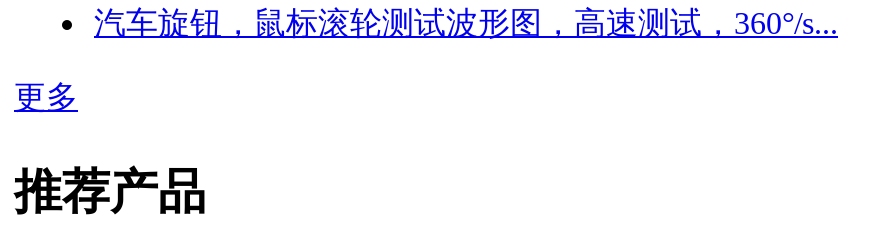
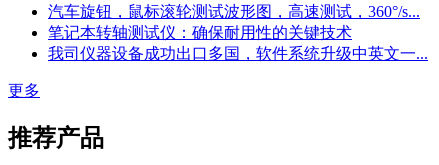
+ 笔记本转轴测试仪：确保耐用性的关键技术
+ 我司仪器设备成功出口多国，软件系统升级中英文一...
